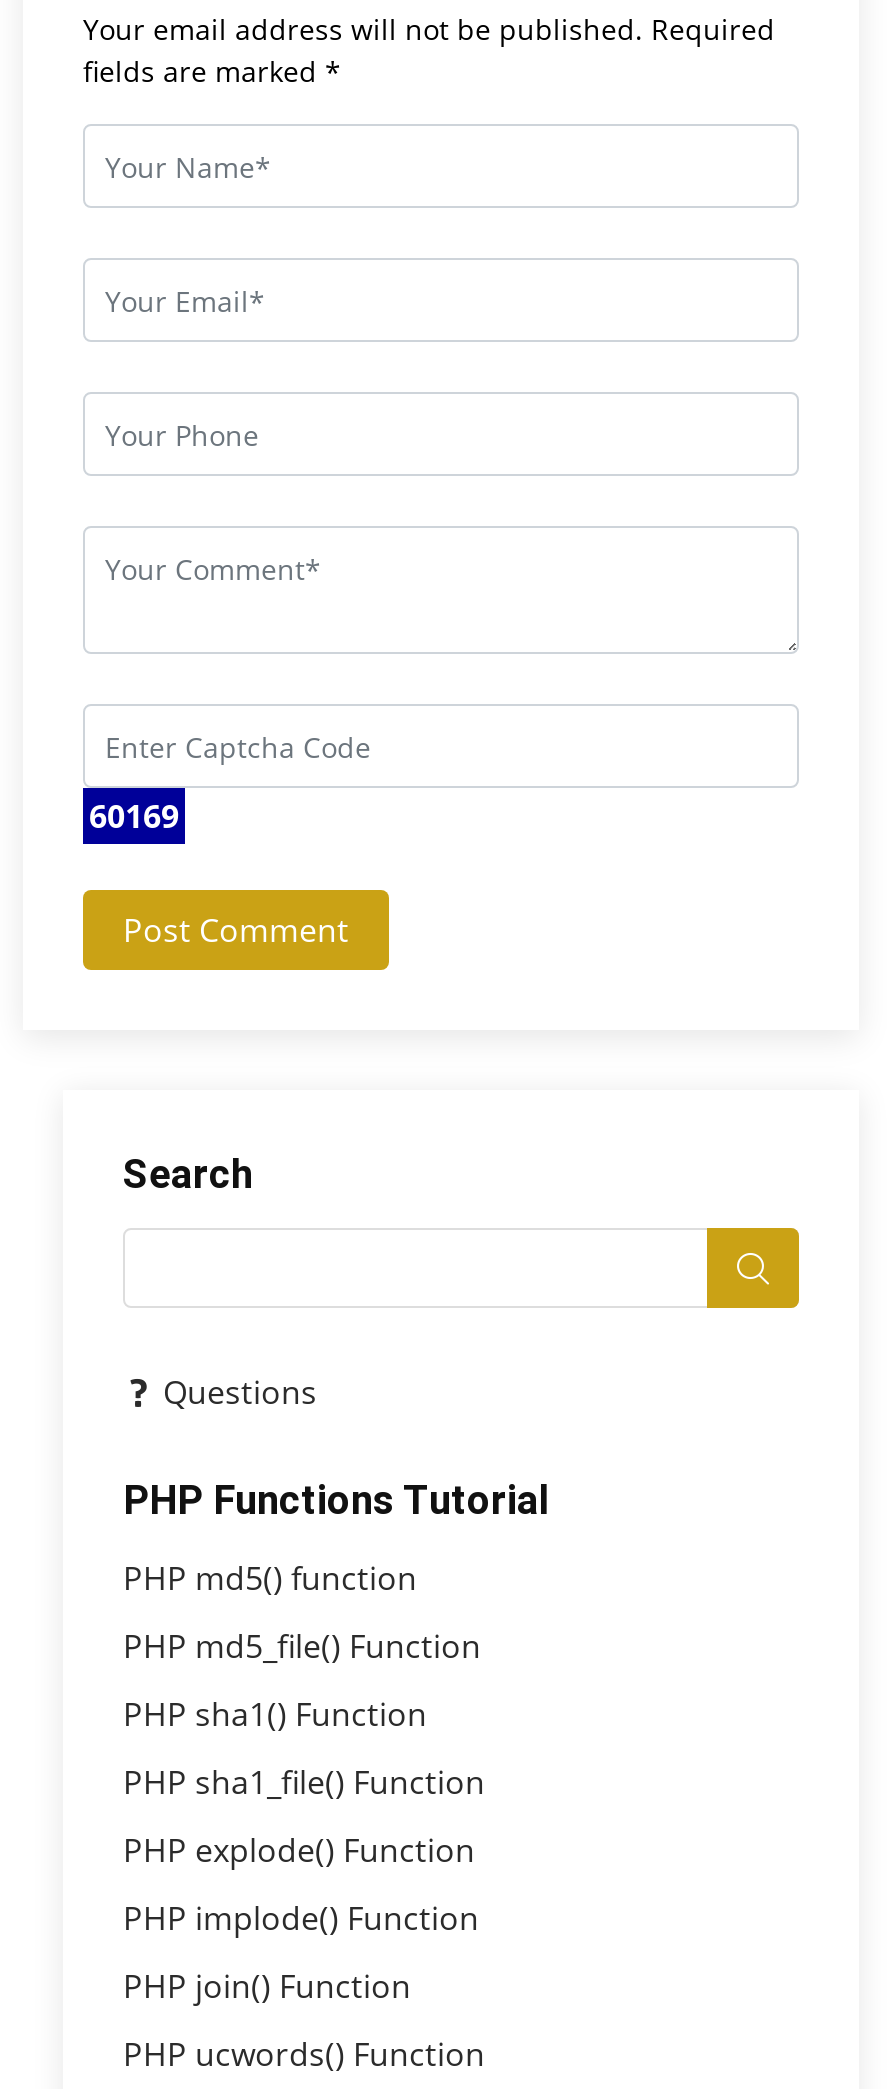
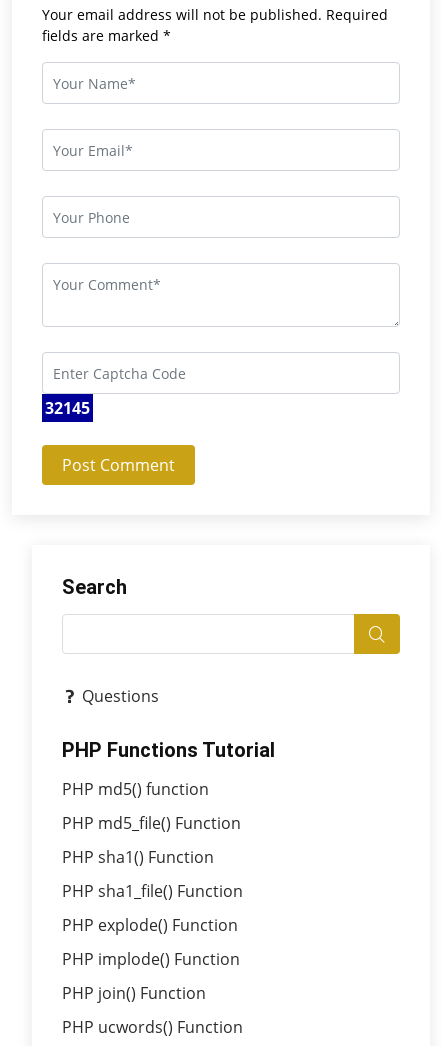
- 60169
+ 32145
